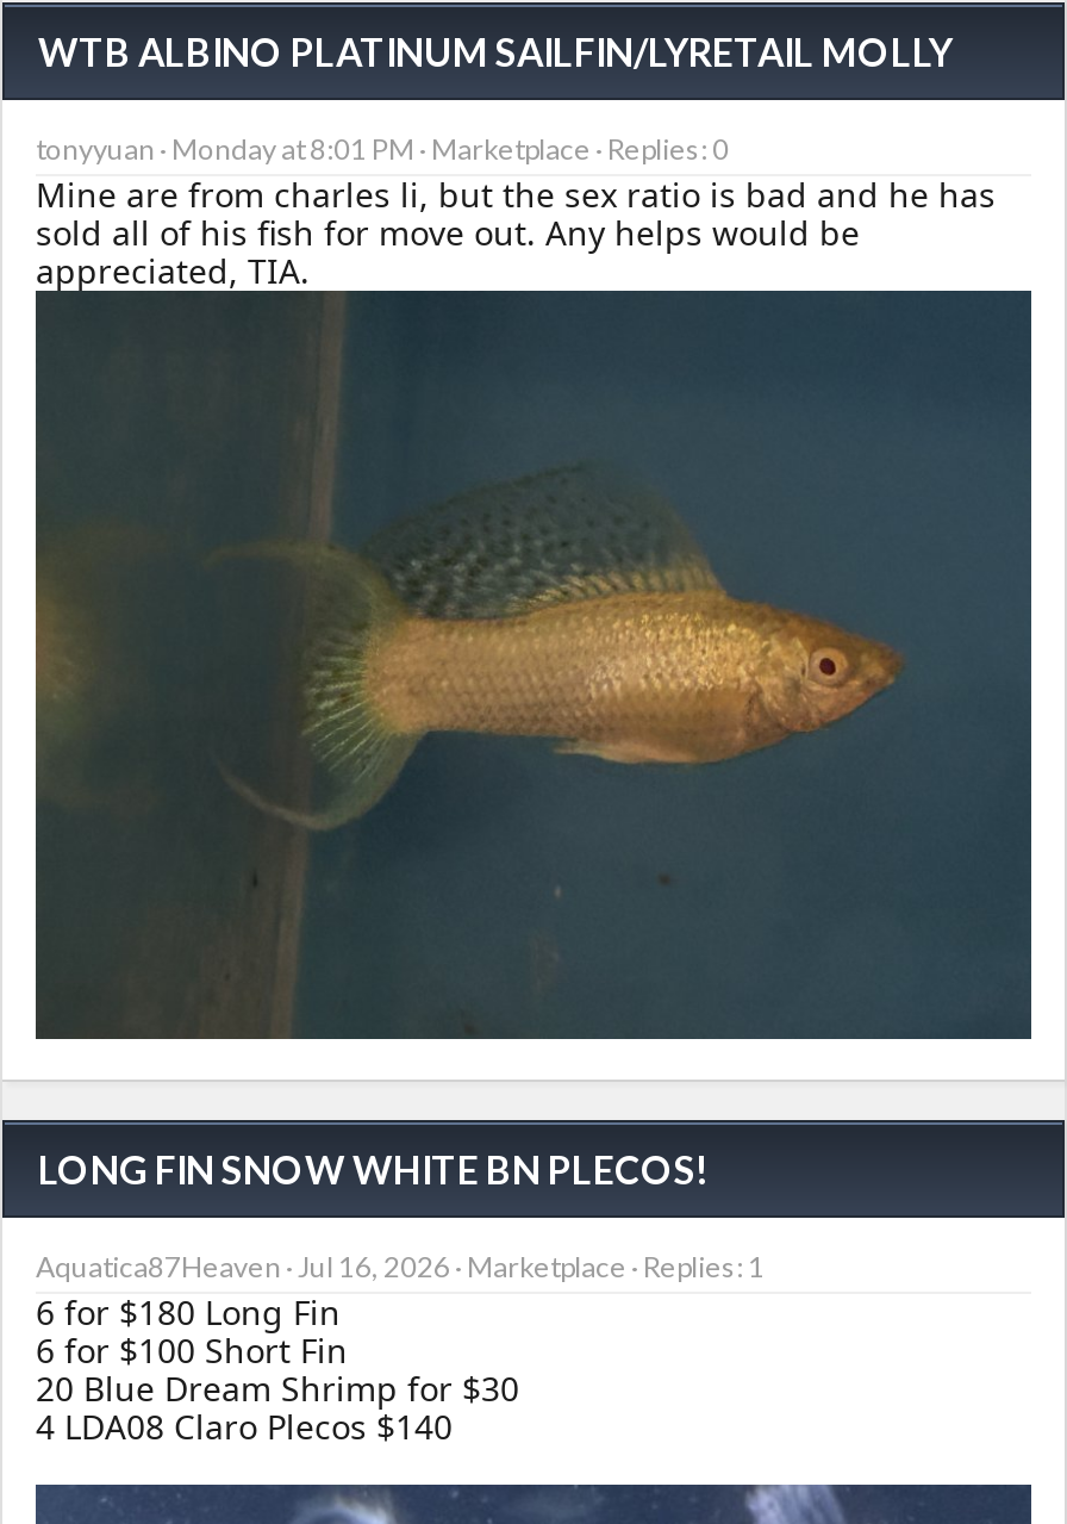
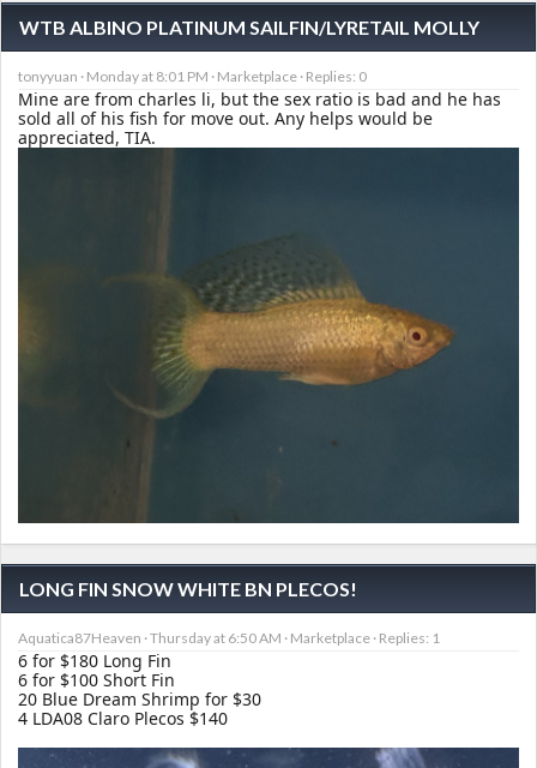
- Aquatica87Heaven Jul 16, 2026 Marketplace Replies: 1
+ Aquatica87Heaven Thursday at 6:50 AM Marketplace Replies: 1
